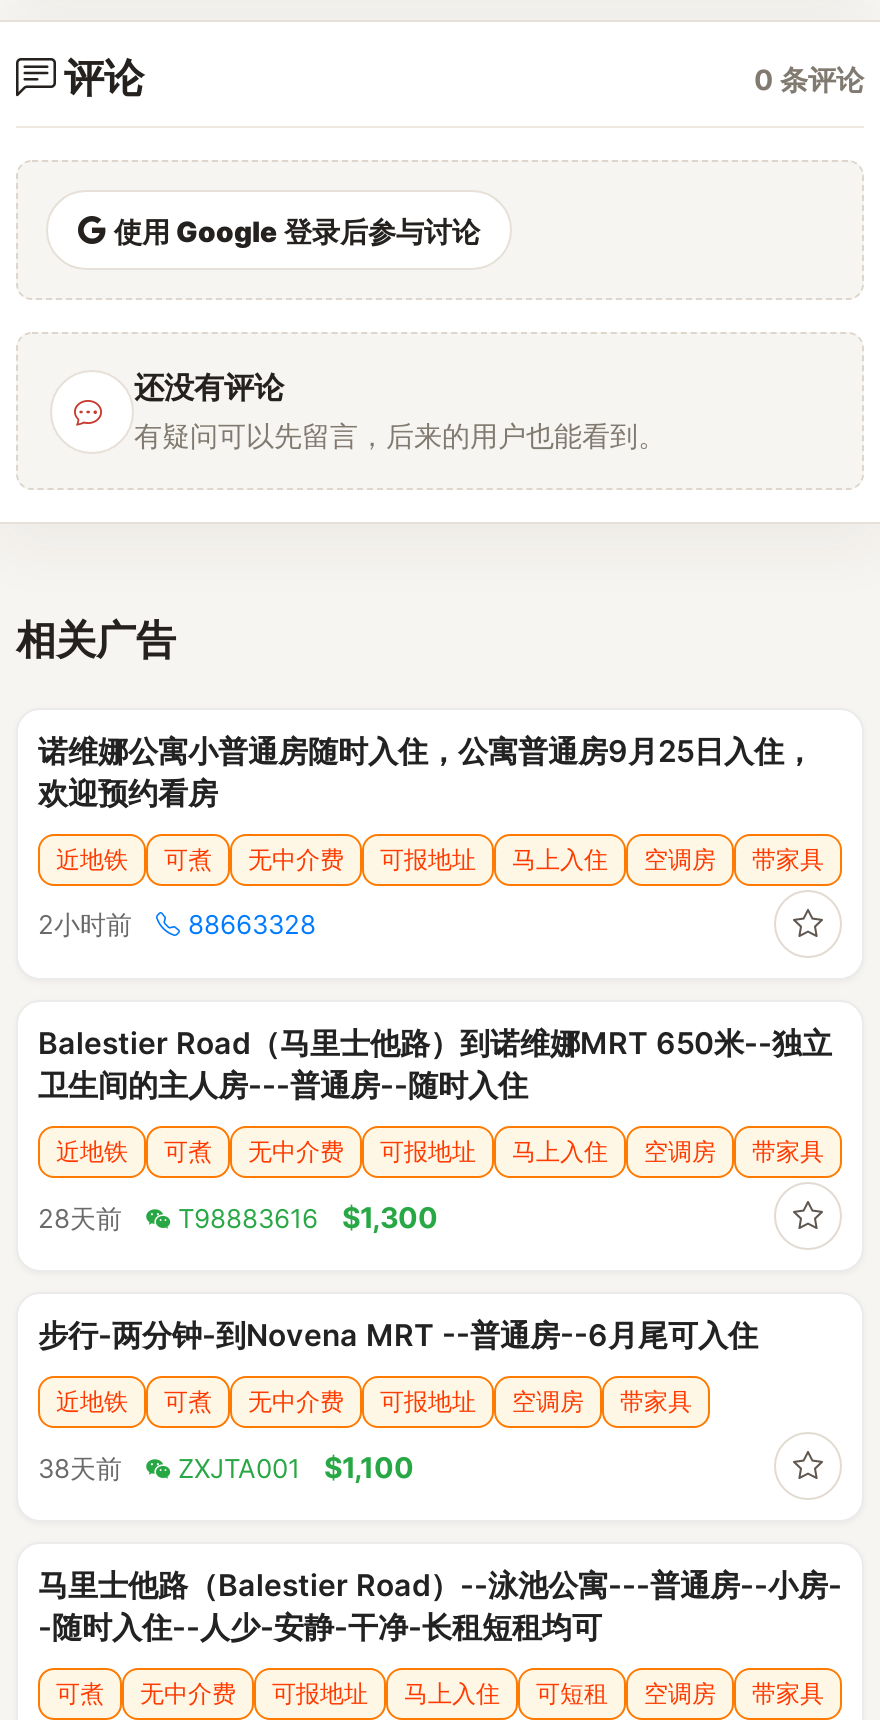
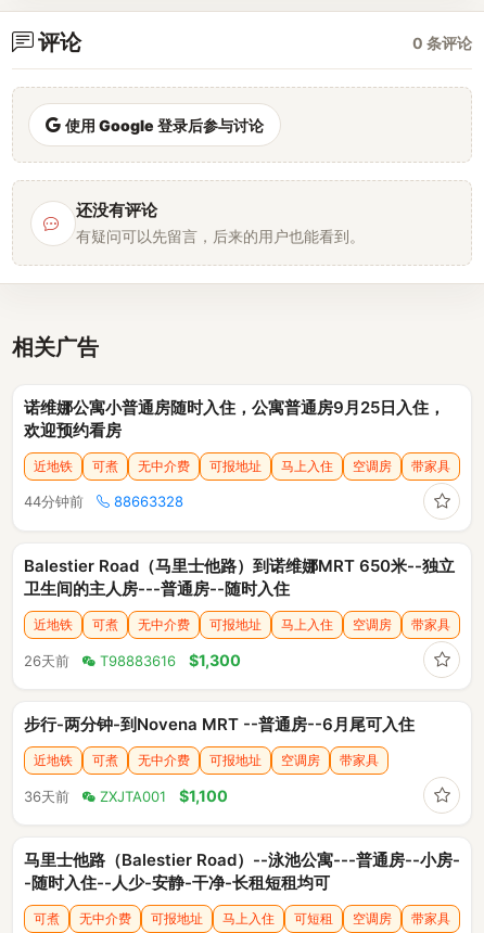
- 2小时前 88663328
+ 44分钟前 88663328

- 28天前 T98883616 $1,300
+ 26天前 T98883616 $1,300

- 38天前 ZXJTA001 $1,100
+ 36天前 ZXJTA001 $1,100
